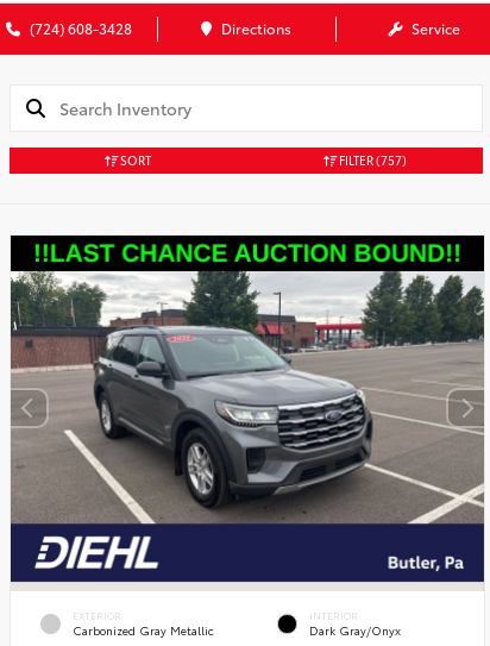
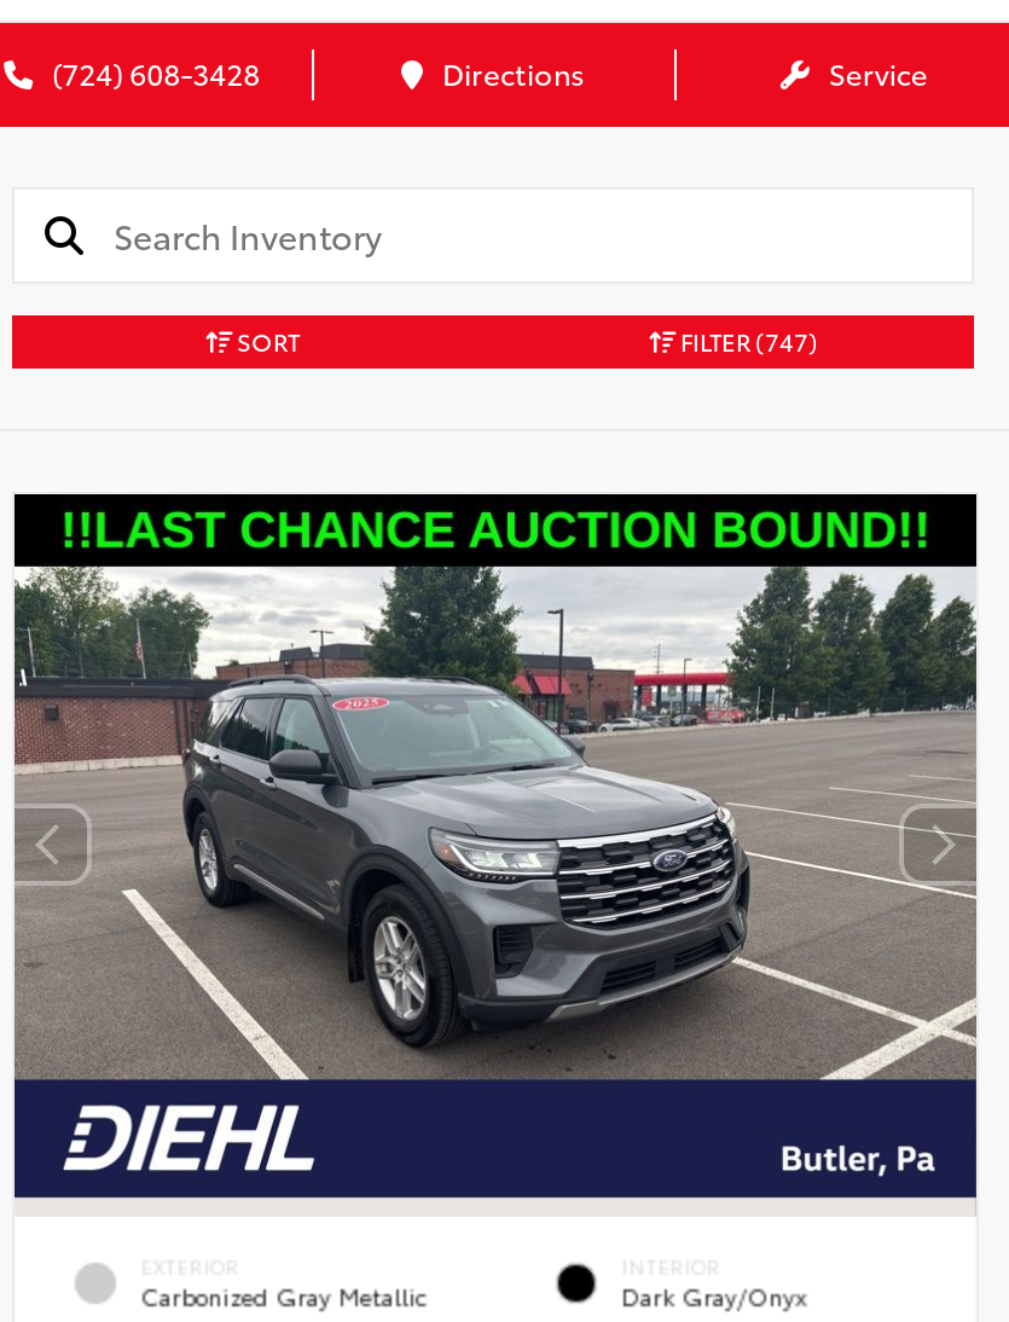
- FILTER (757)
+ FILTER (747)
